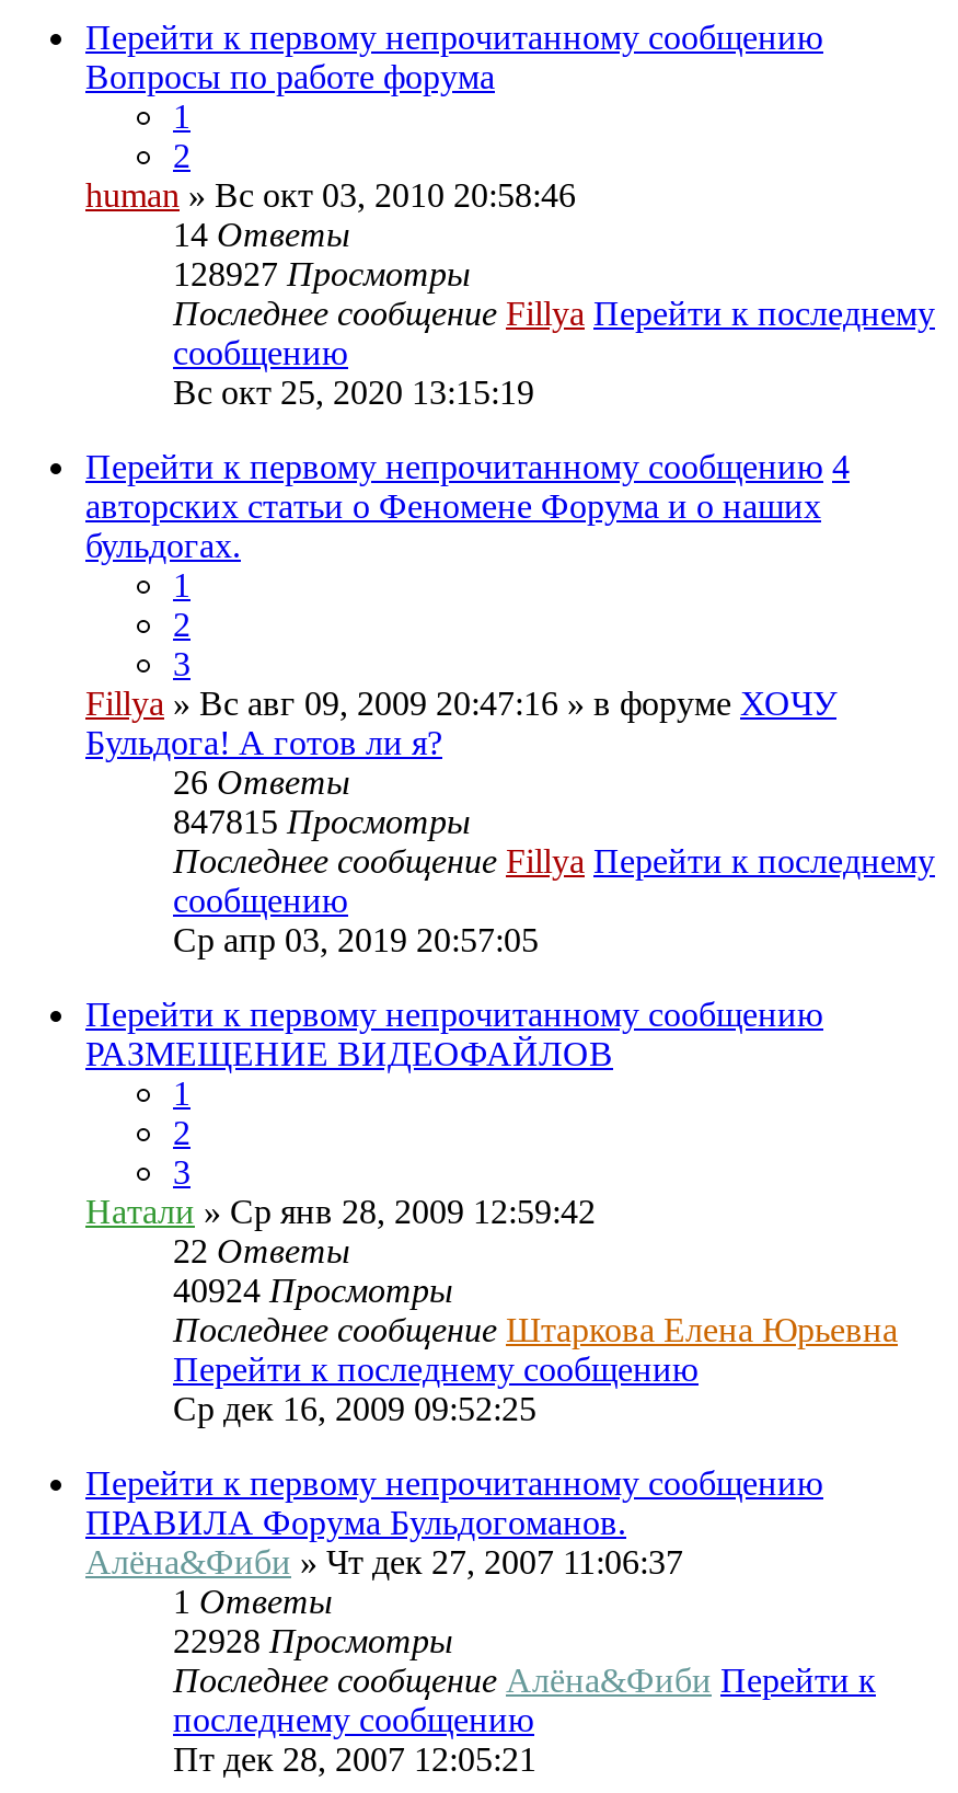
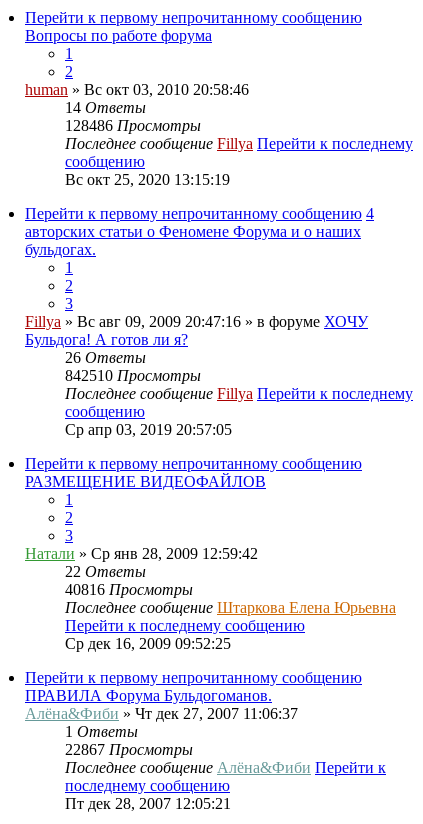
- 128927 Просмотры
+ 128486 Просмотры

- 847815 Просмотры
+ 842510 Просмотры

- 40924 Просмотры
+ 40816 Просмотры

- 22928 Просмотры
+ 22867 Просмотры
